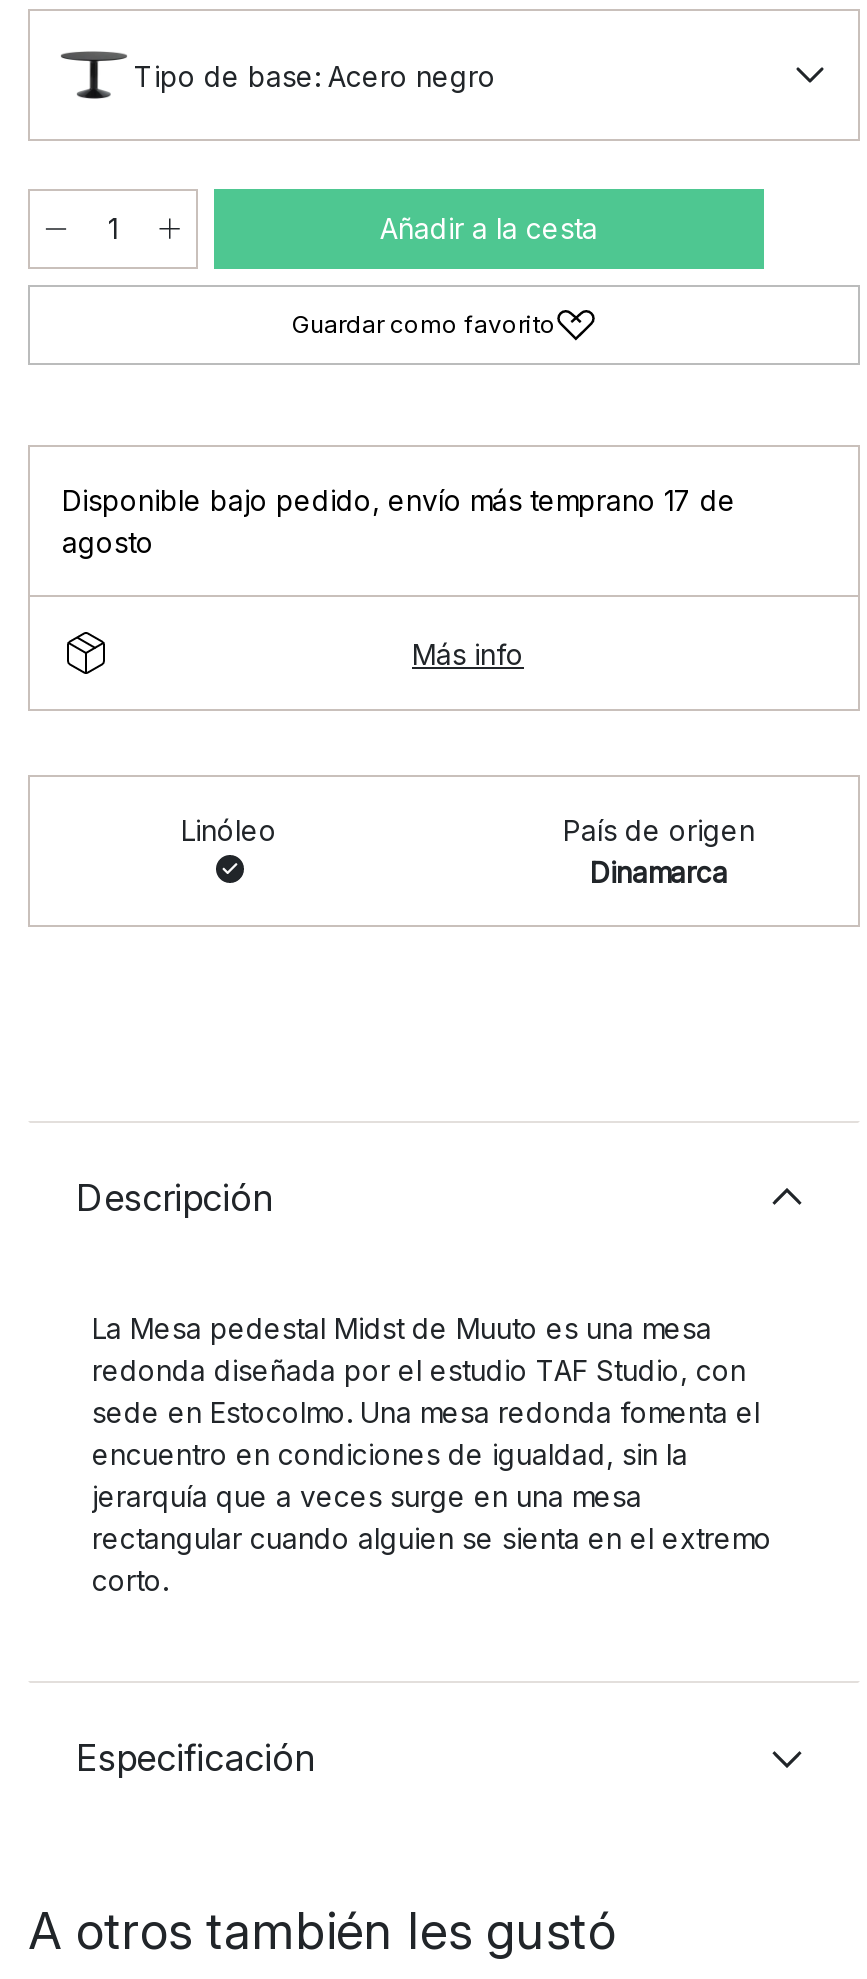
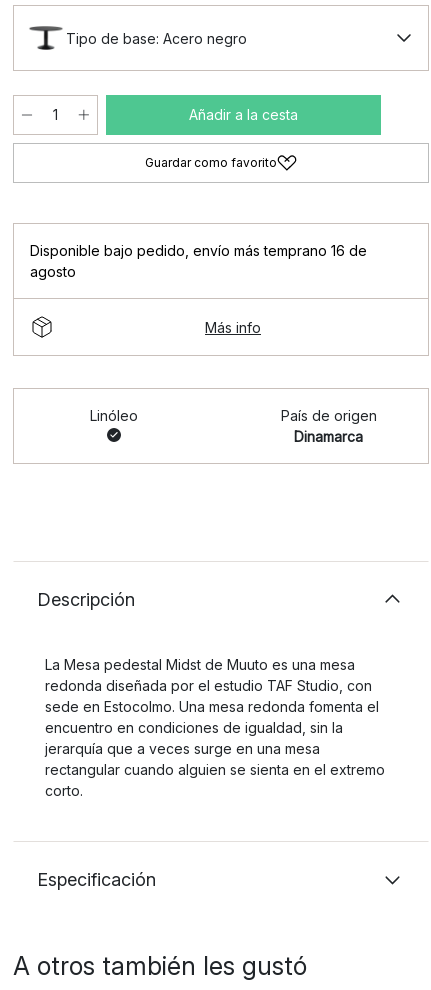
- Disponible bajo pedido, envío más temprano 17 de
+ Disponible bajo pedido, envío más temprano 16 de
